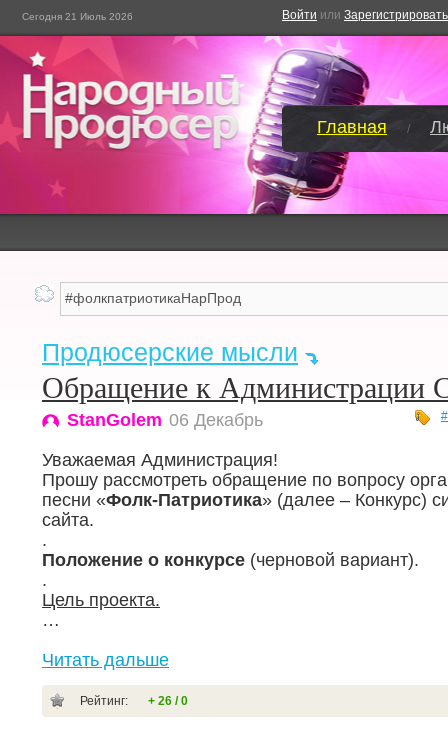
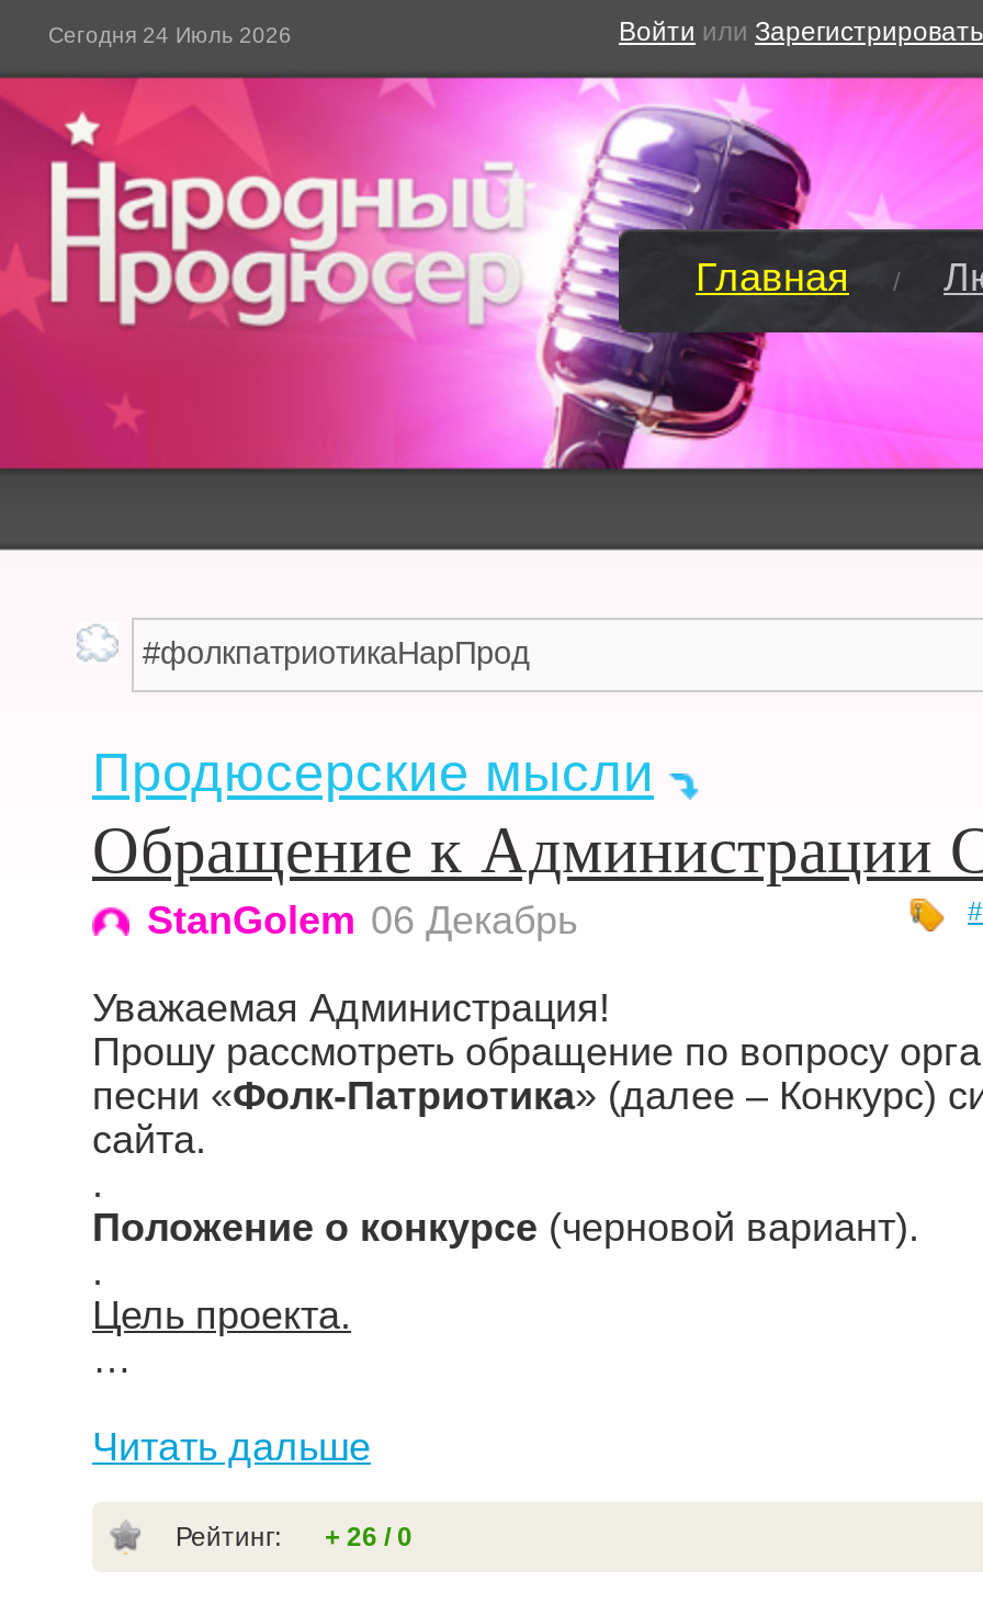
- Сегодня 21 Июль 2026
+ Сегодня 24 Июль 2026
